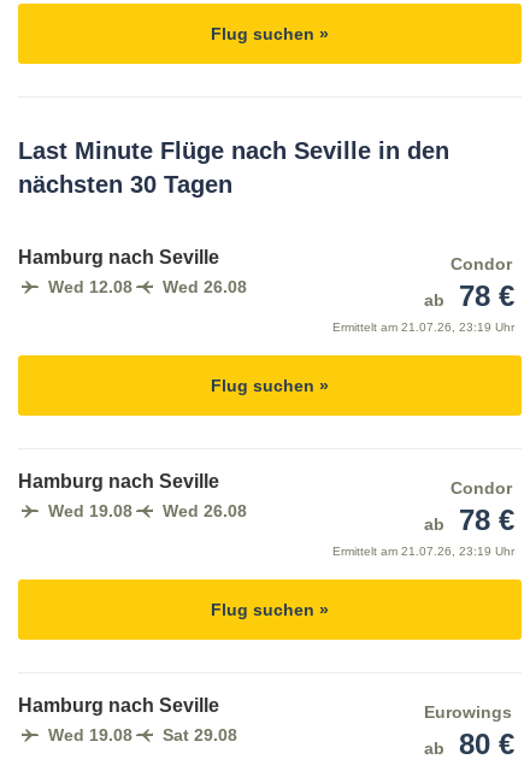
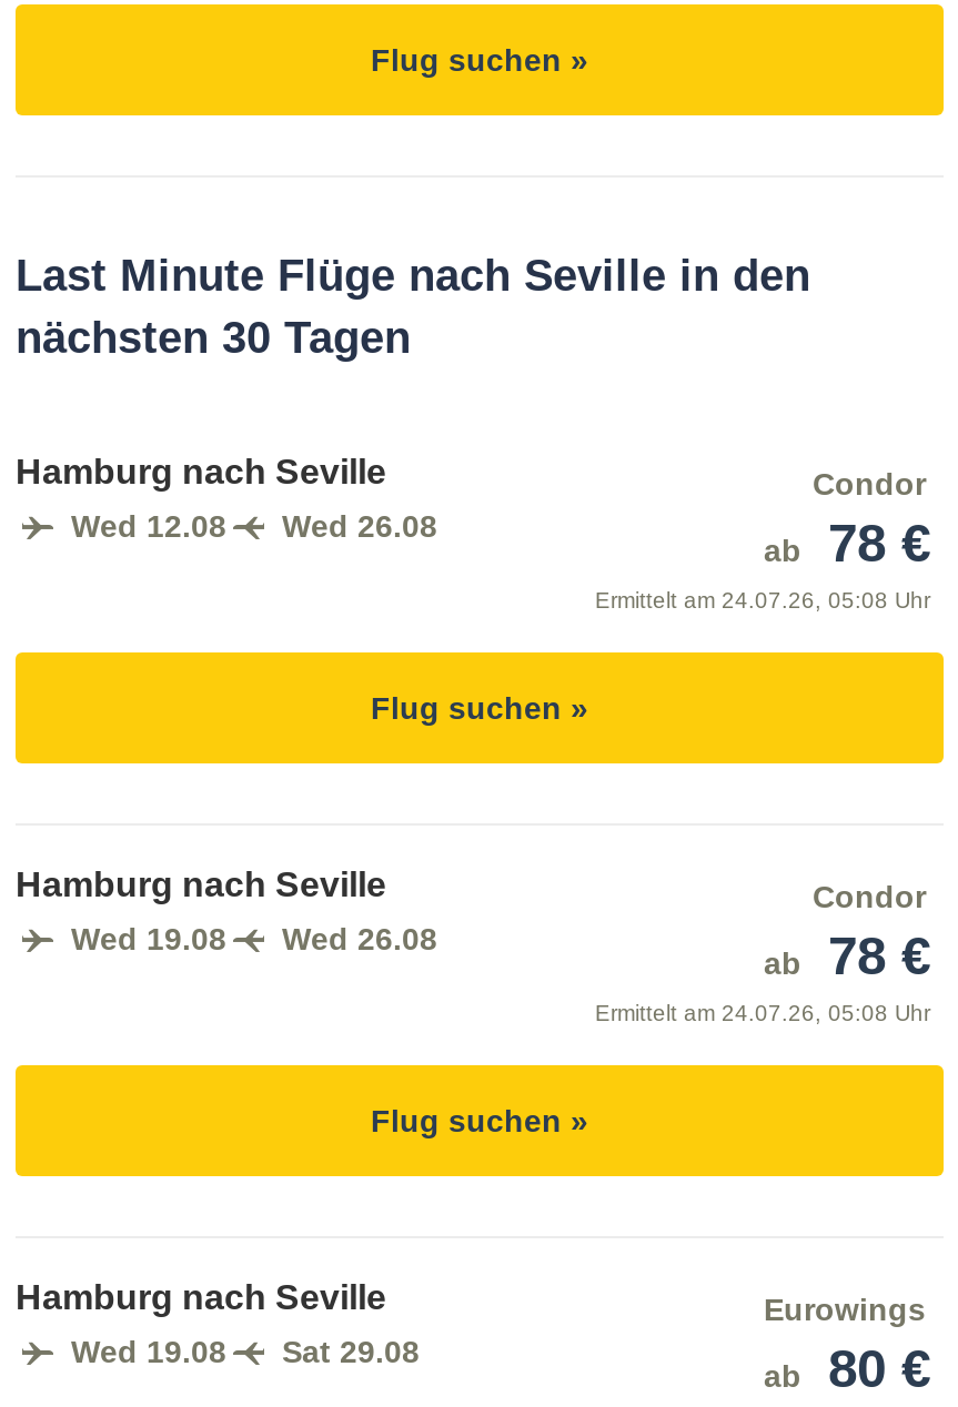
- Ermittelt am 21.07.26, 23:19 Uhr
+ Ermittelt am 24.07.26, 05:08 Uhr

- Ermittelt am 21.07.26, 23:19 Uhr
+ Ermittelt am 24.07.26, 05:08 Uhr
